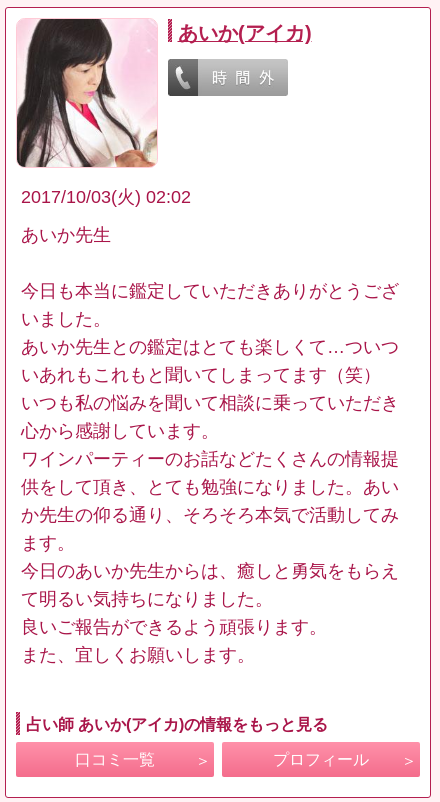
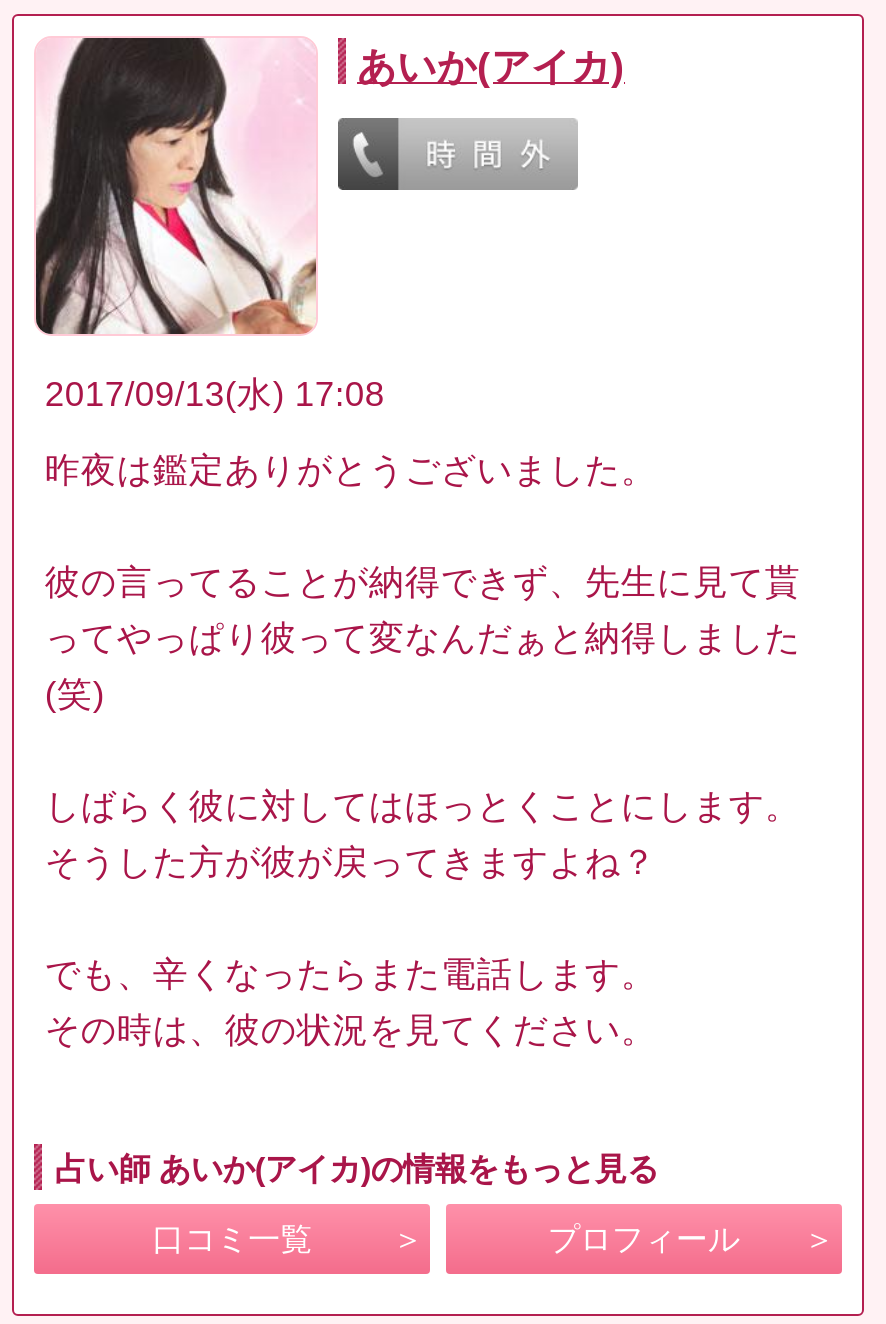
- 2017/10/03(火) 02:02
- あいか先生
- 今日も本当に鑑定していただきありがとうござ
- いました。
- あいか先生との鑑定はとても楽しくて…ついつ
- いあれもこれもと聞いてしまってます（笑）
- いつも私の悩みを聞いて相談に乗っていただき
- 心から感謝しています。
- ワインパーティーのお話などたくさんの情報提
- 供をして頂き、とても勉強になりました。あい
- か先生の仰る通り、そろそろ本気で活動してみ
- ます。
- 今日のあいか先生からは、癒しと勇気をもらえ
- て明るい気持ちになりました。
- 良いご報告ができるよう頑張ります。
- また、宜しくお願いします。
+ 2017/09/13(水) 17:08
+ 昨夜は鑑定ありがとうございました。
+ 彼の言ってることが納得できず、先生に見て貰
+ ってやっぱり彼って変なんだぁと納得しました
+ (笑)
+ しばらく彼に対してはほっとくことにします。
+ そうした方が彼が戻ってきますよね？
+ でも、辛くなったらまた電話します。
+ その時は、彼の状況を見てください。
